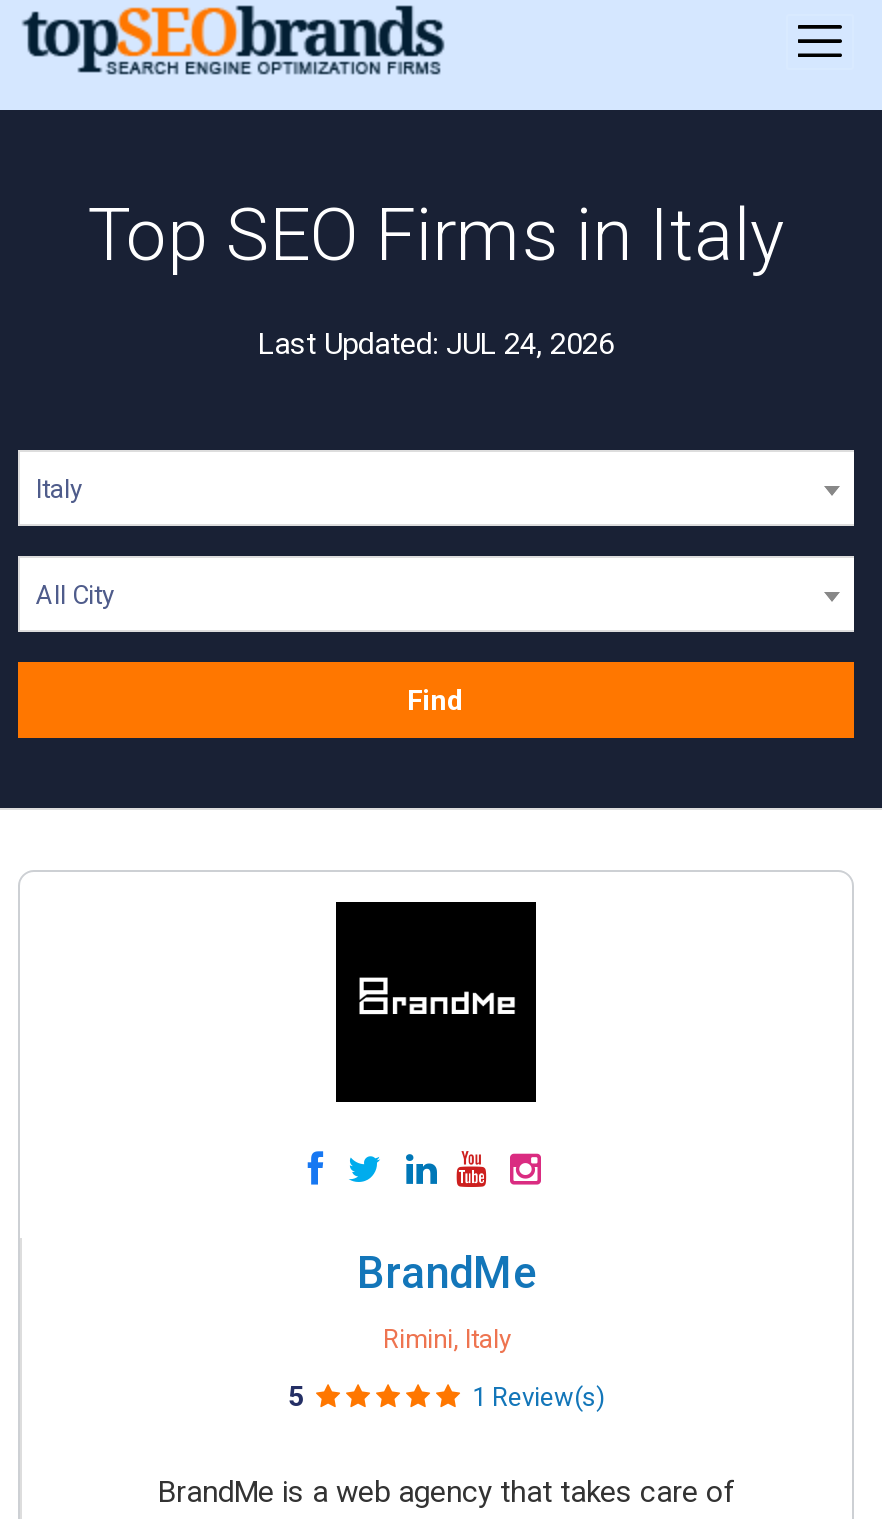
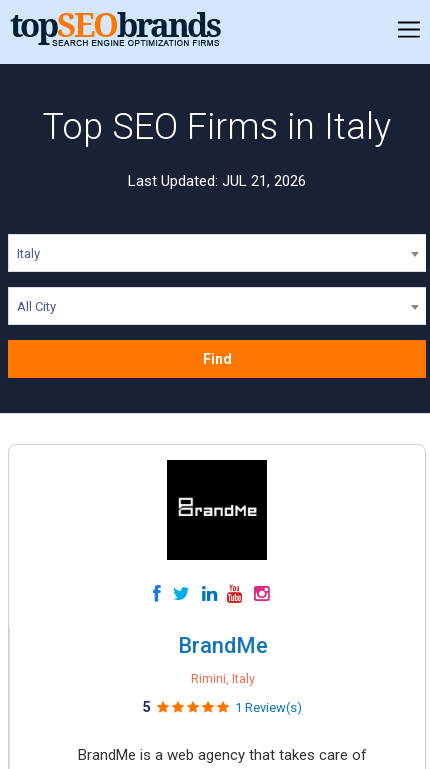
- Last Updated: JUL 24, 2026
+ Last Updated: JUL 21, 2026
